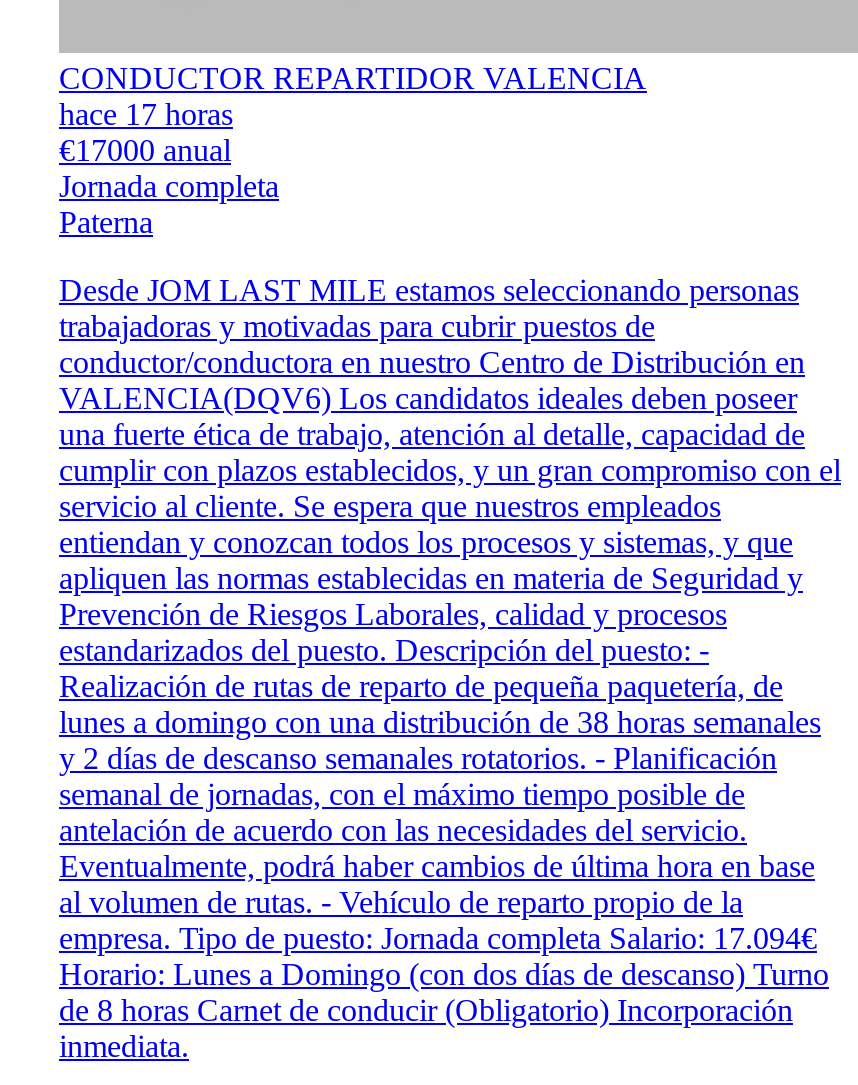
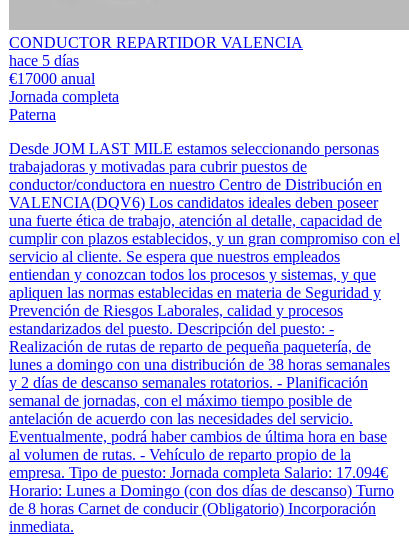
- hace 17 horas
+ hace 5 días
